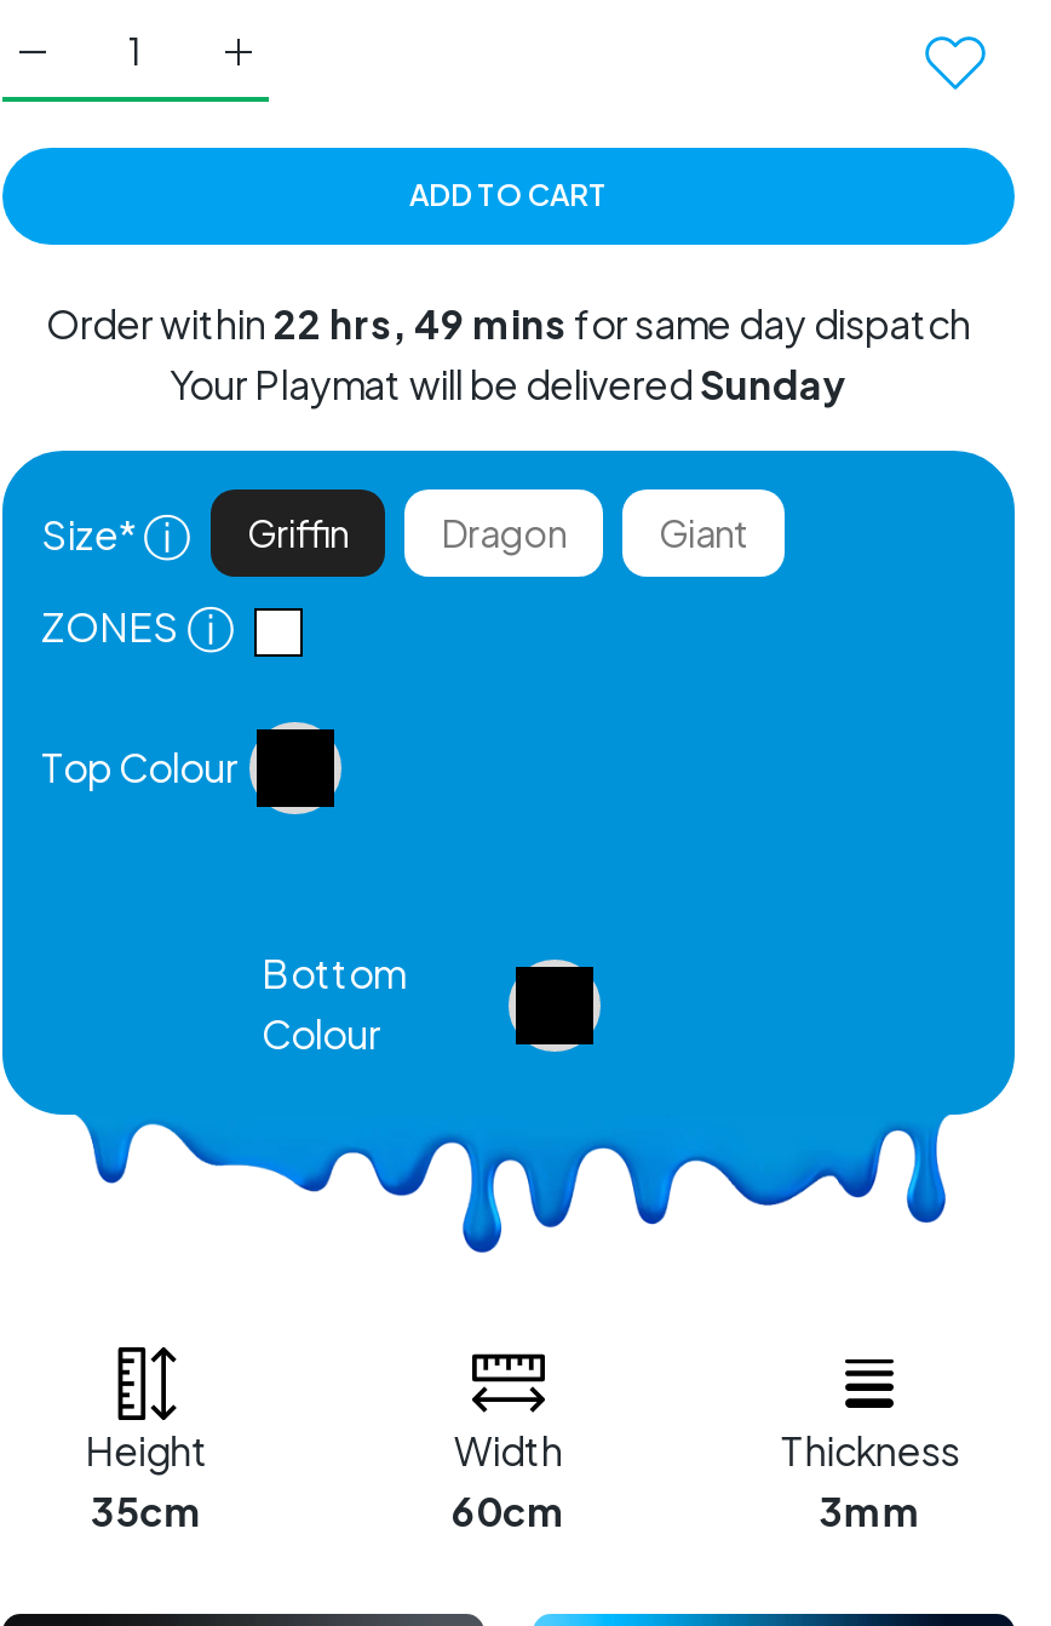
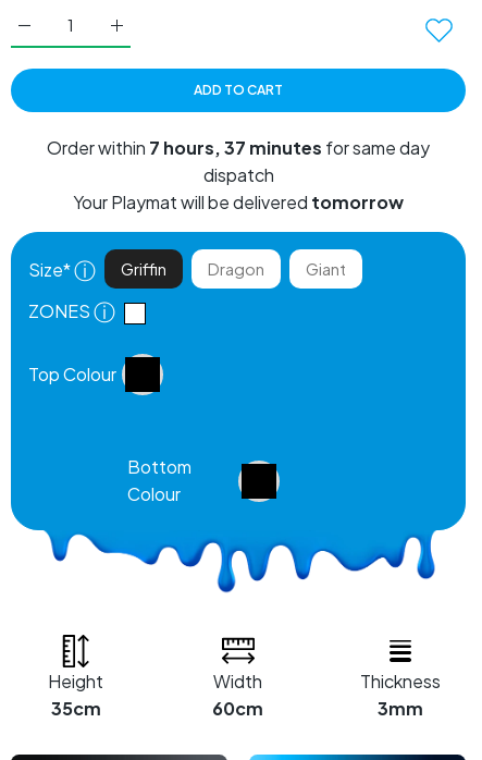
- Order within 22 hrs, 49 mins for same day dispatch
- Your Playmat will be delivered Sunday
+ Order within 7 hours, 37 minutes for same day
+ dispatch
+ Your Playmat will be delivered tomorrow
